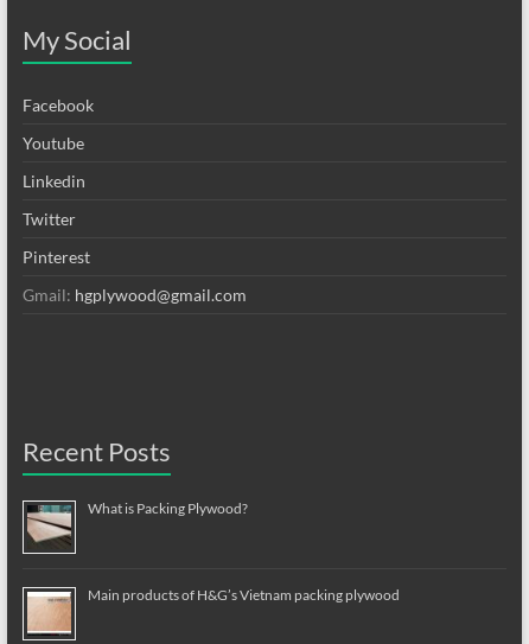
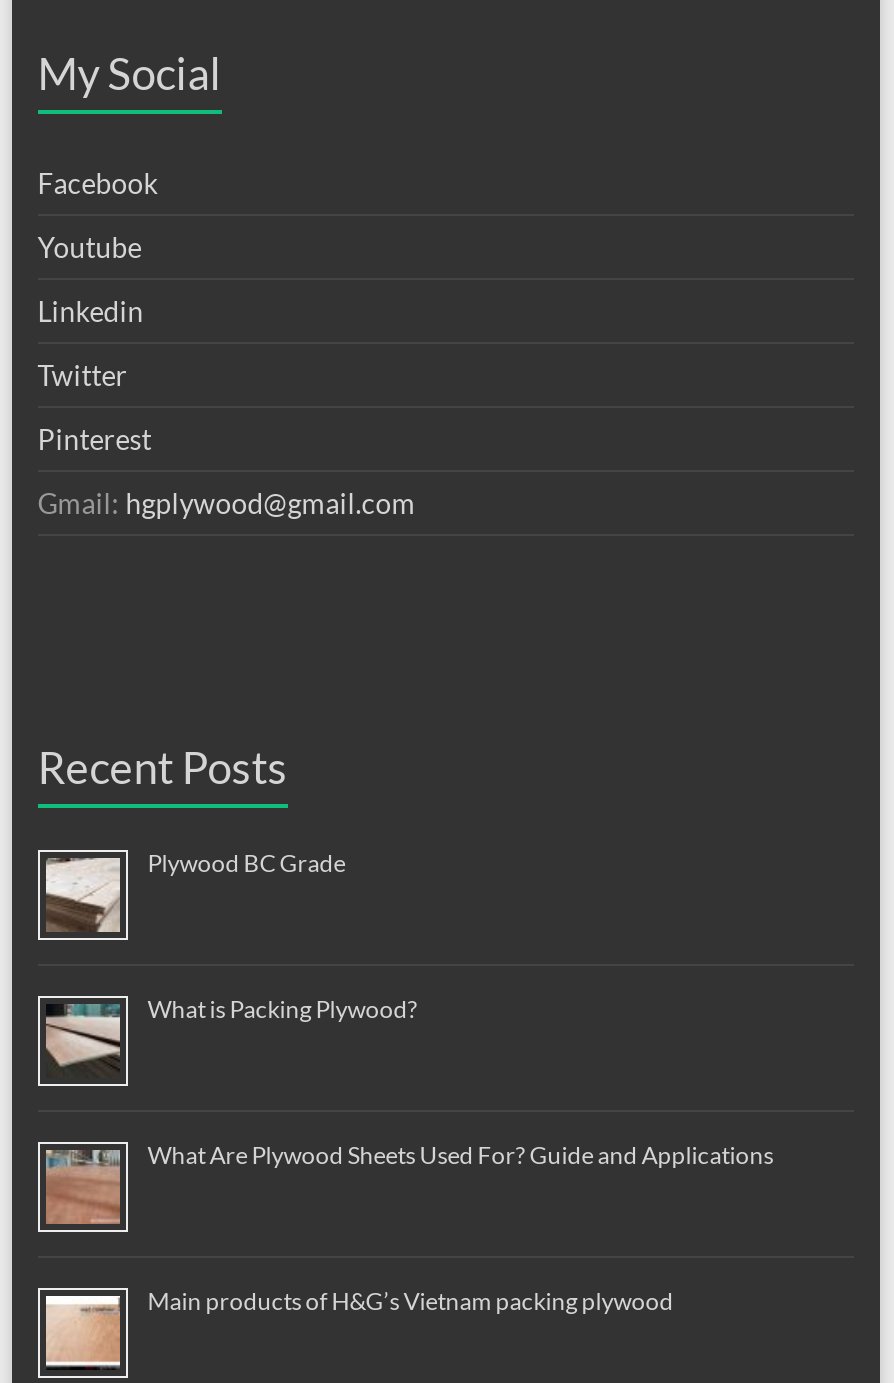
+ [image]
+ Plywood BC Grade

+ [image]
+ What Are Plywood Sheets Used For? Guide and Applications
